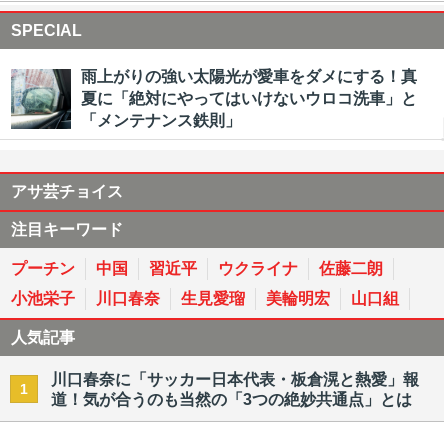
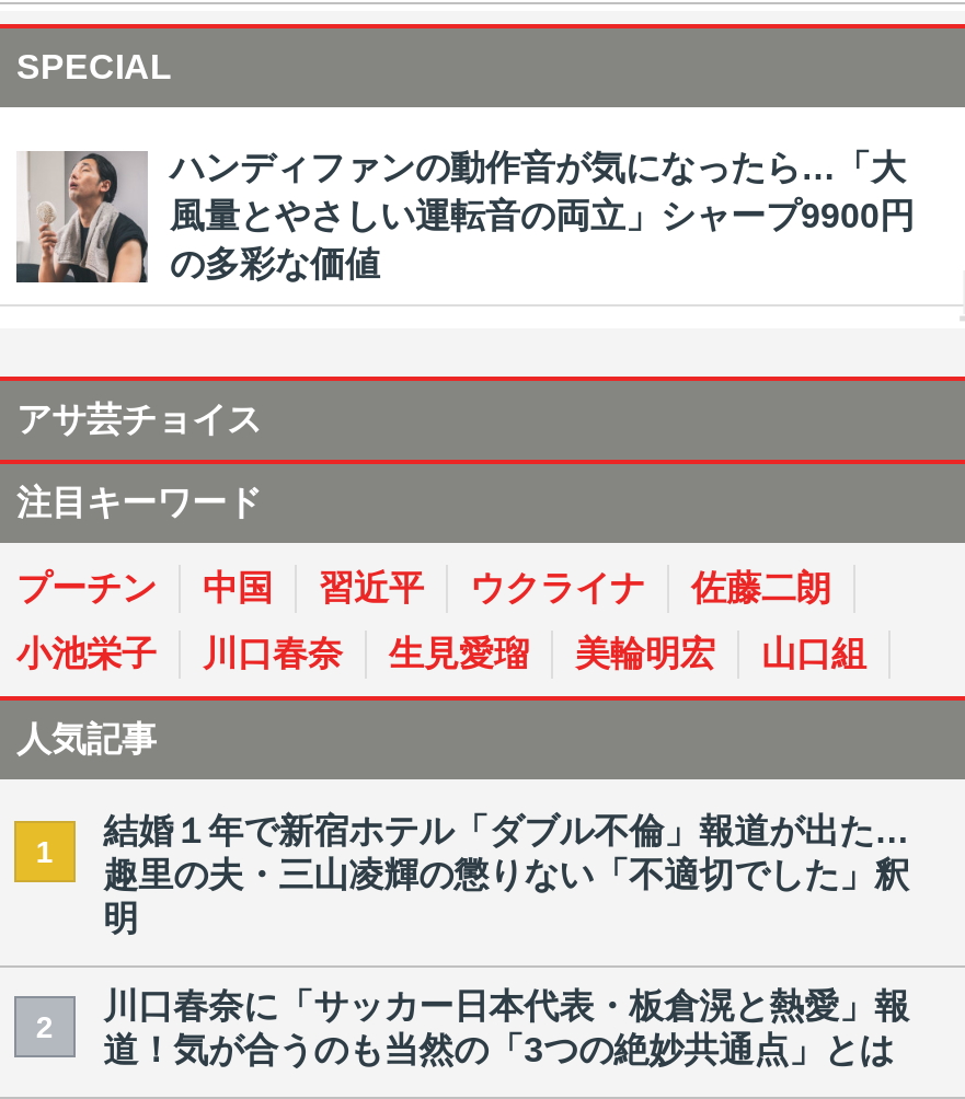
- [image]
- 雨上がりの強い太陽光が愛車をダメにする！真
- 夏に「絶対にやってはいけないウロコ洗車」と
- 「メンテナンス鉄則」
+ [image]
+ ハンディファンの動作音が気になったら…「大
+ 風量とやさしい運転音の両立」シャープ9900円
+ の多彩な価値

+ 結婚１年で新宿ホテル「ダブル不倫」報道が出た…
+ 趣里の夫・三山凌輝の懲りない「不適切でした」釈
+ 明
+ 2
